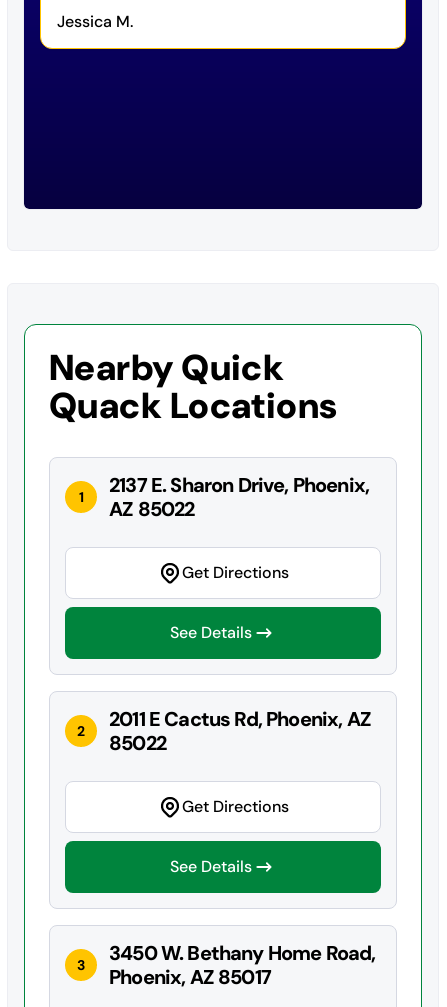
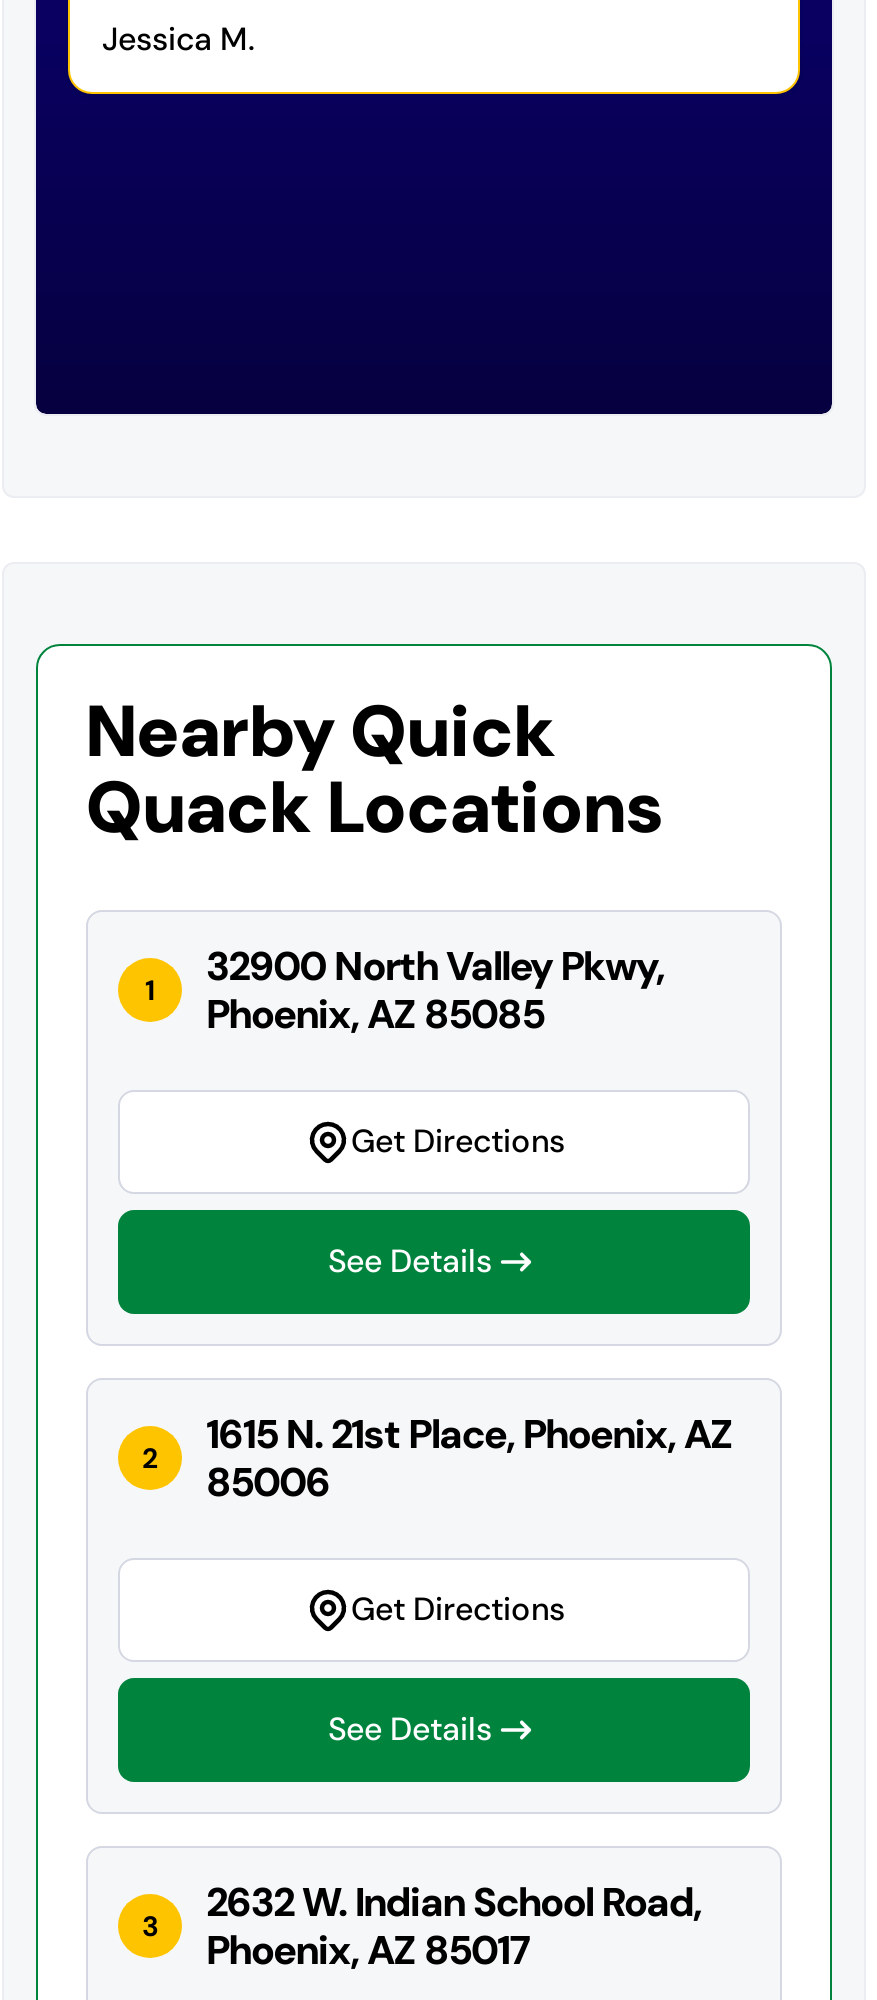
- 2137 E. Sharon Drive, Phoenix,
- AZ 85022
+ 32900 North Valley Pkwy,
+ Phoenix, AZ 85085

- 2011 E Cactus Rd, Phoenix, AZ
+ 1615 N. 21st Place, Phoenix, AZ

- 85022
+ 85006

- 3450 W. Bethany Home Road,
+ 2632 W. Indian School Road,
